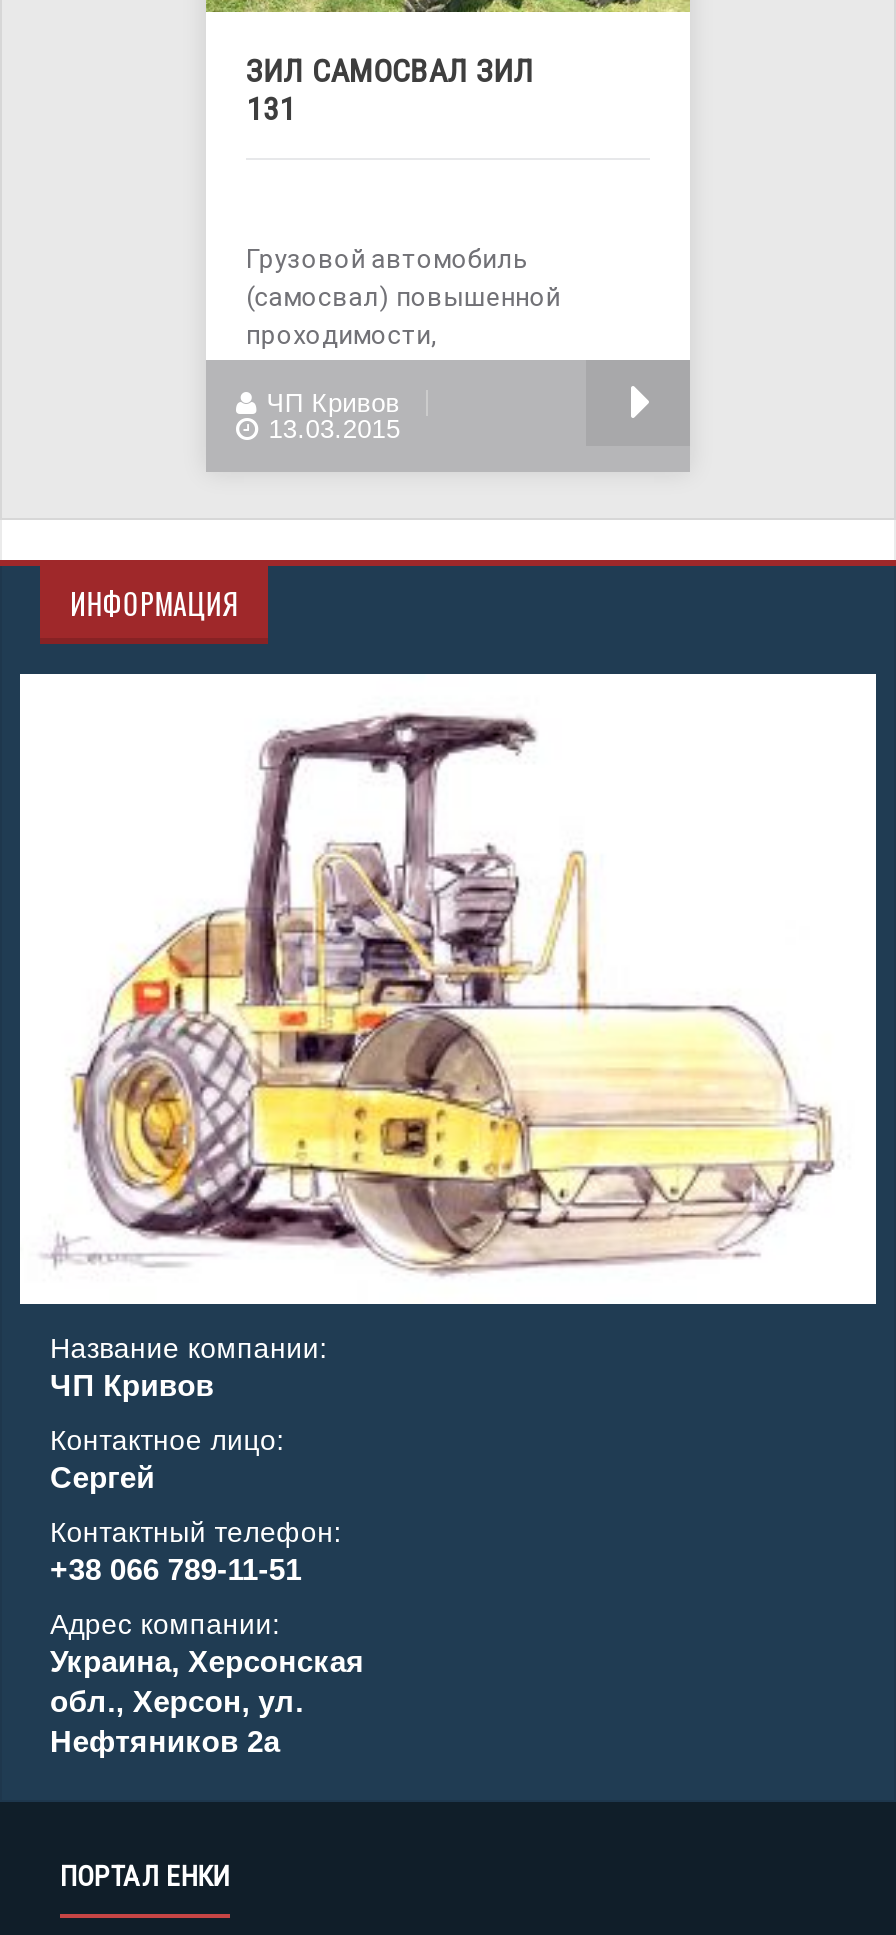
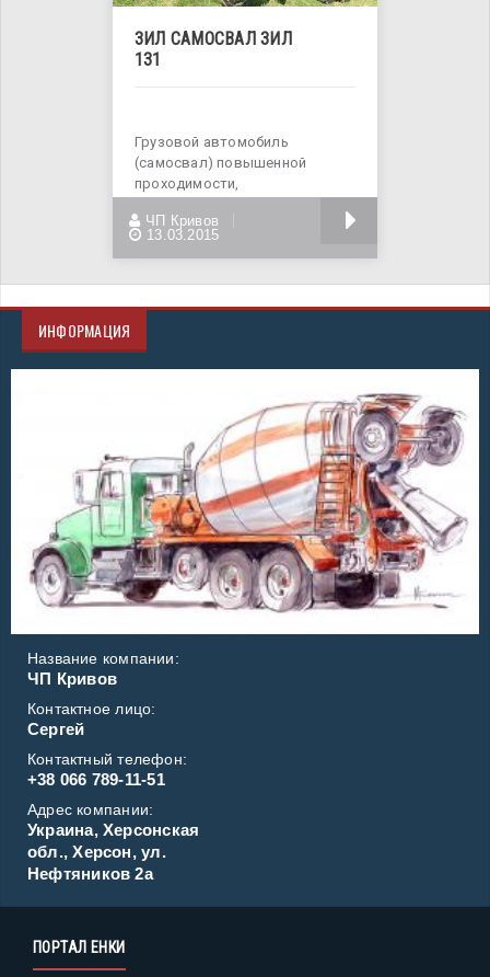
- [image]
+ [image]
